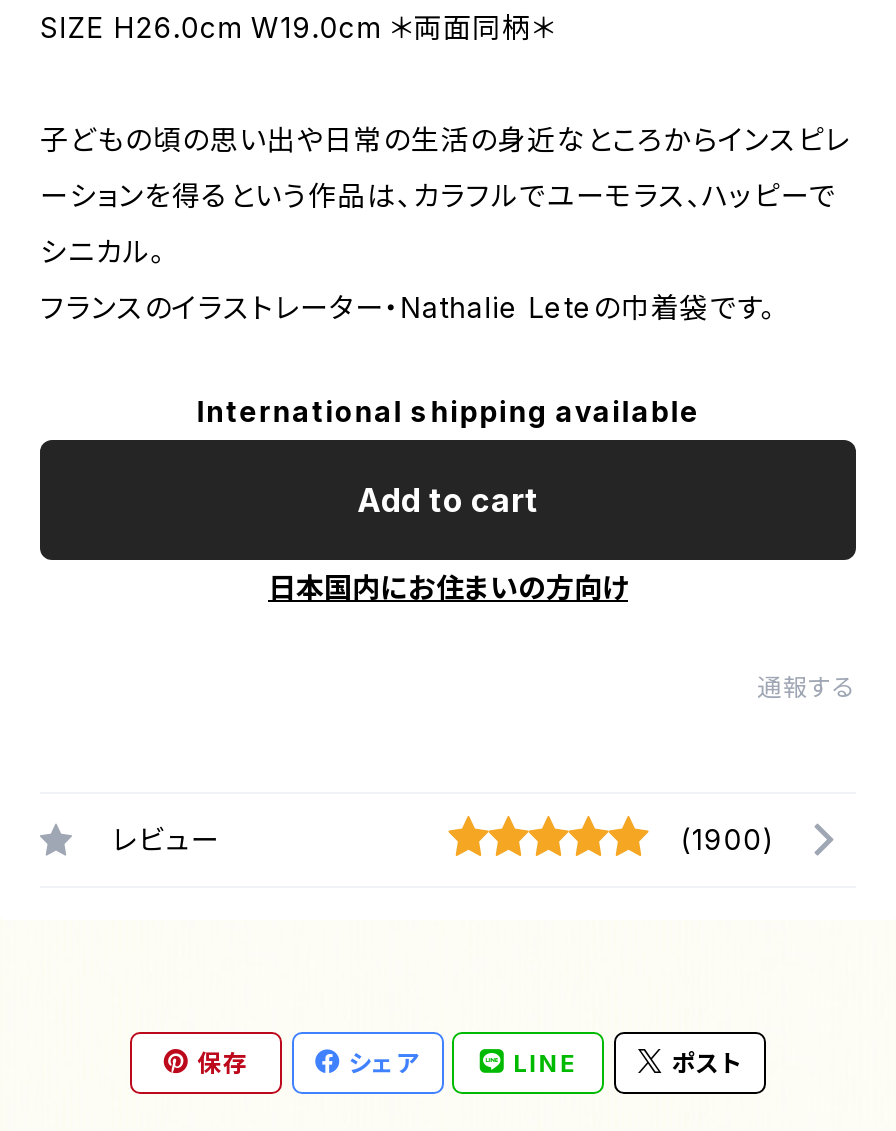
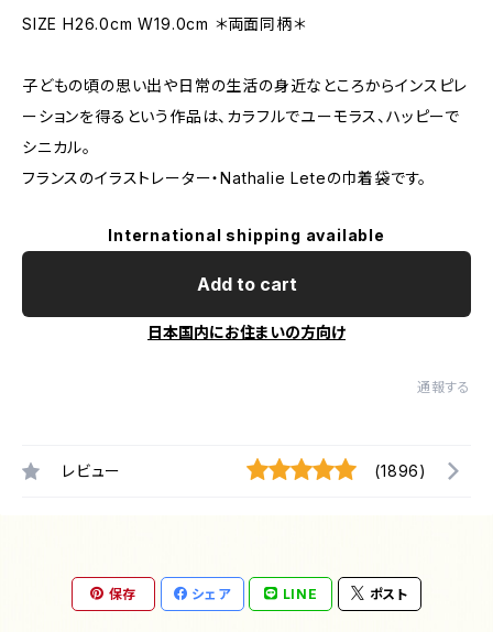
- (1900)
+ (1896)
